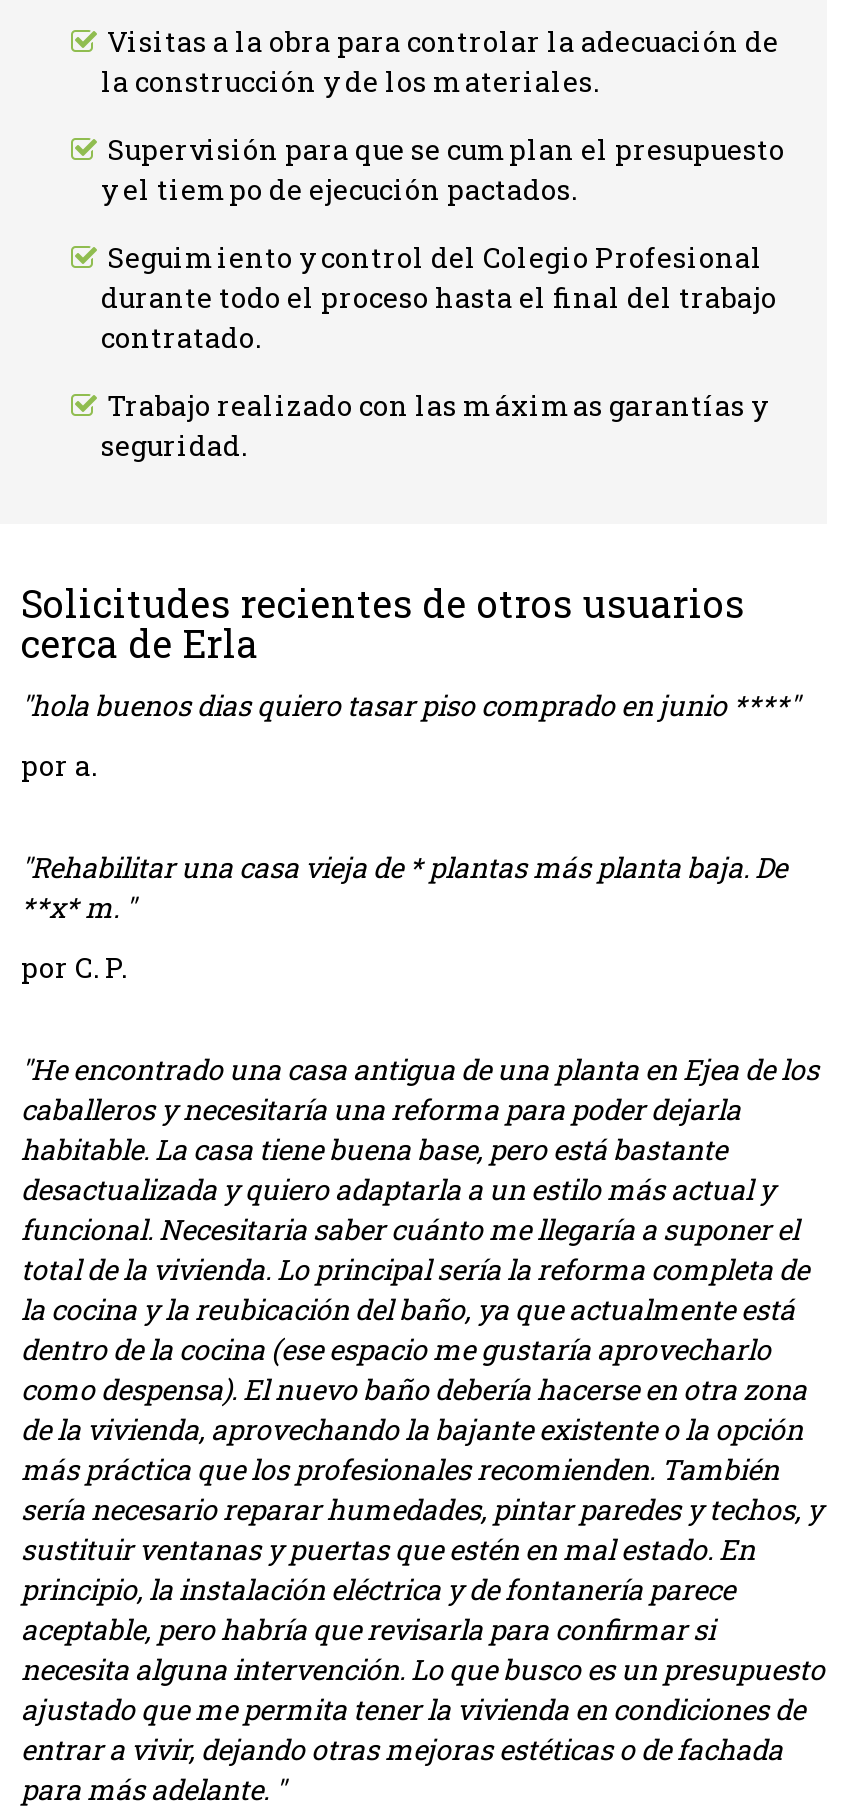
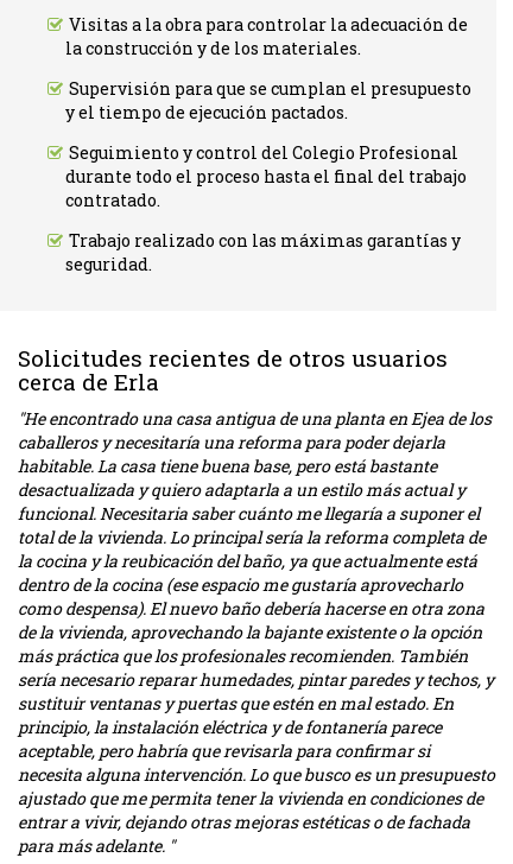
- "hola buenos dias quiero tasar piso comprado en junio ****"
- por a.
- "Rehabilitar una casa vieja de * plantas más planta baja. De
- **x* m. "
- por C. P.
